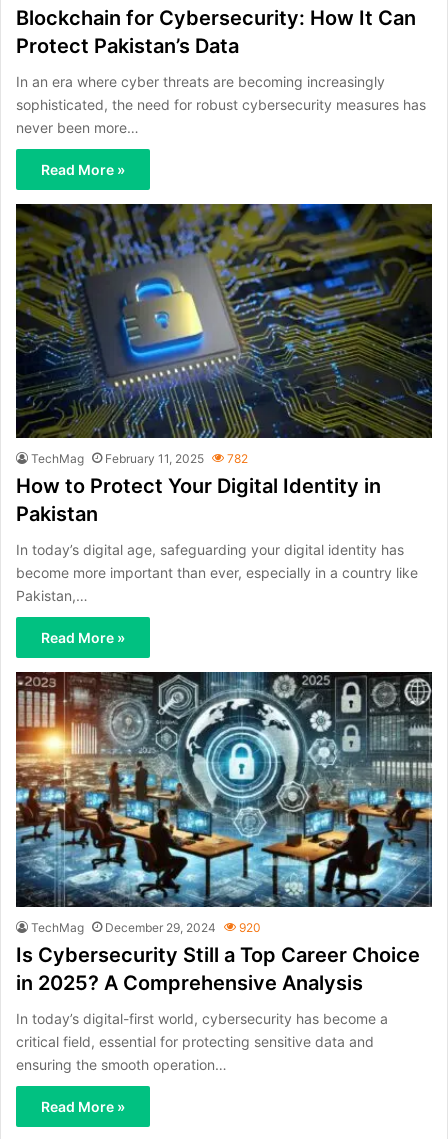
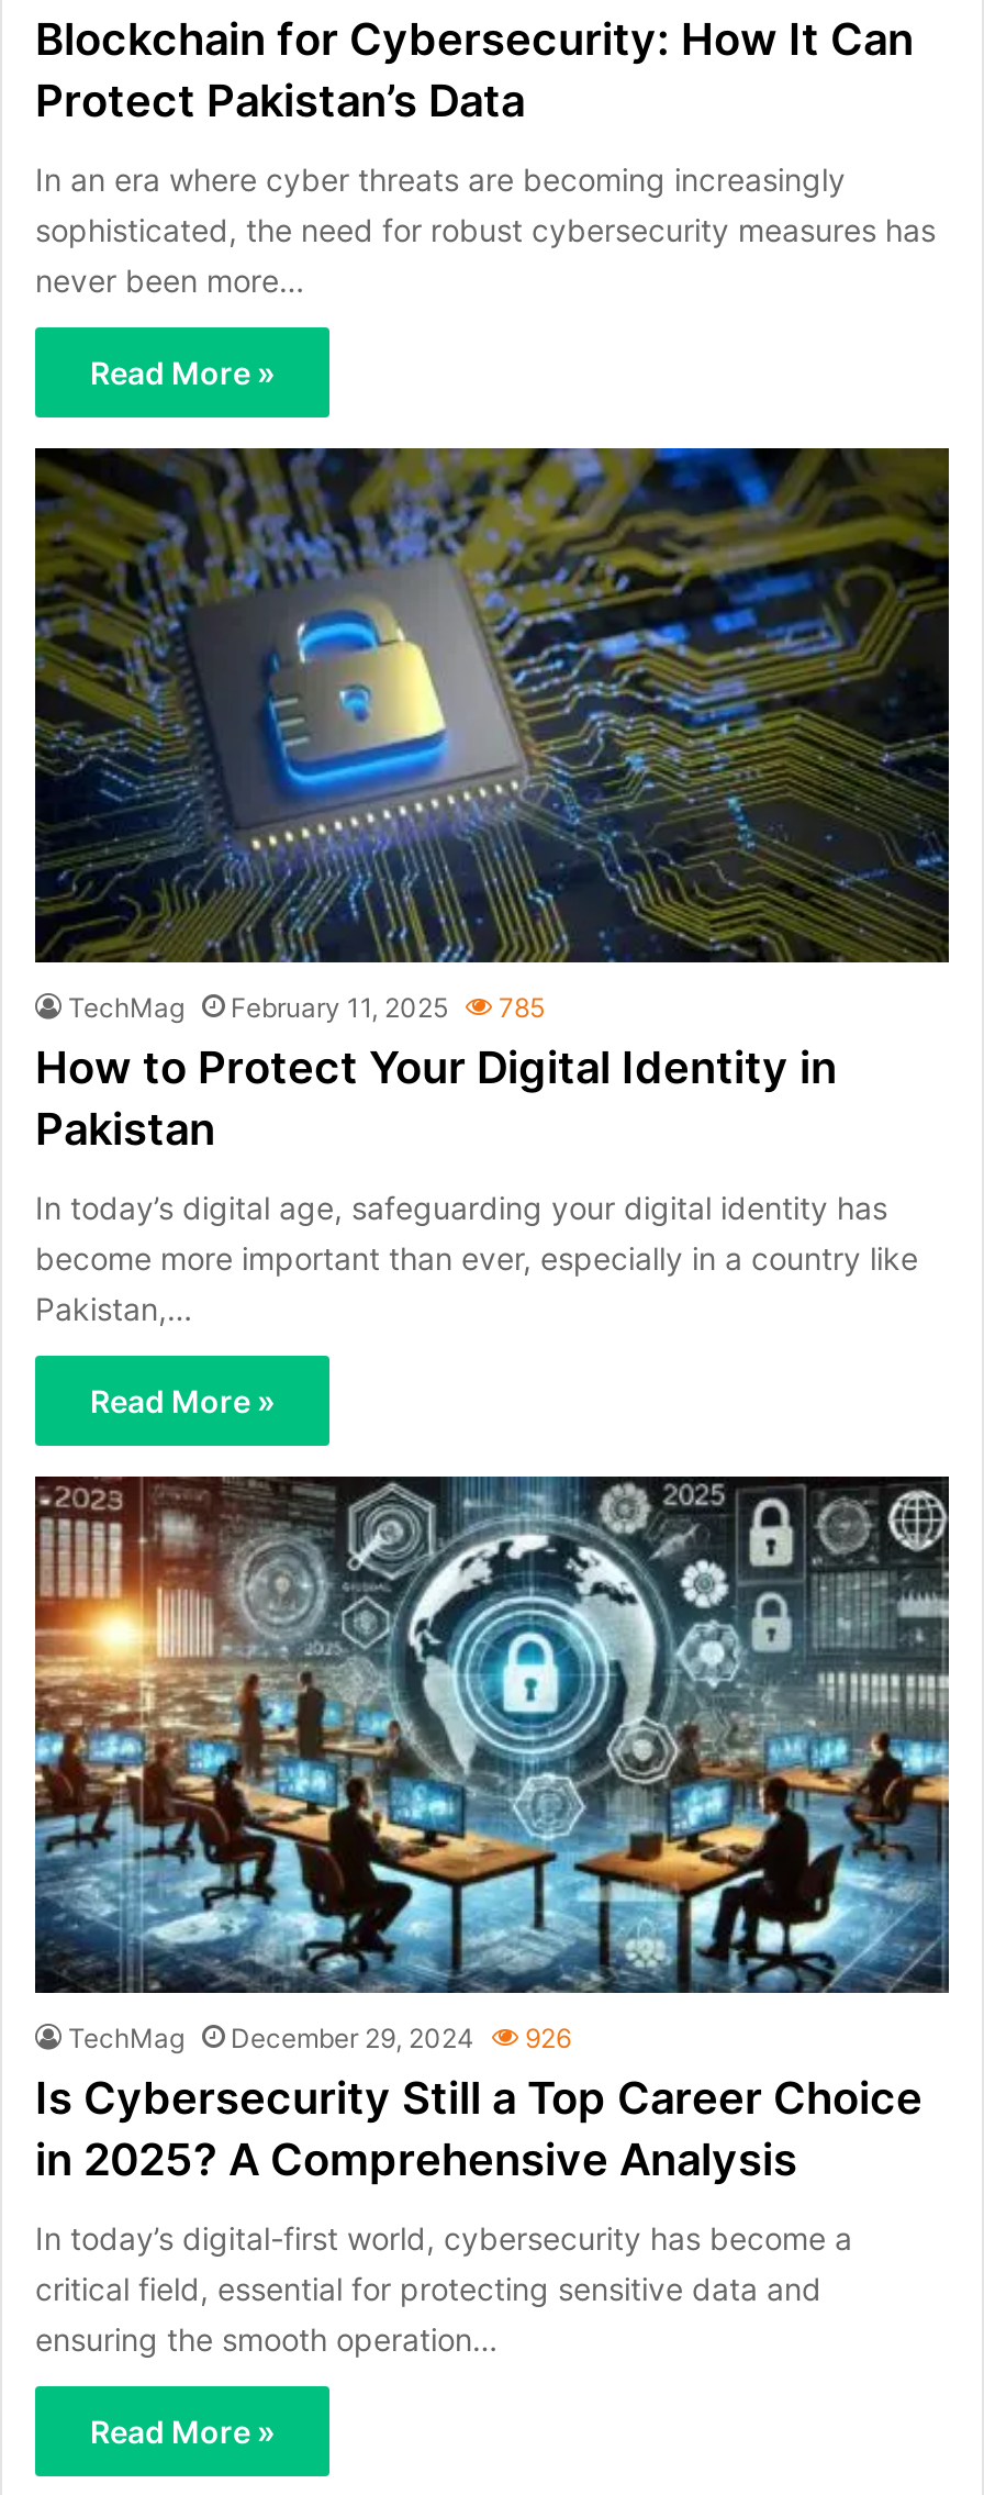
- TechMag February 11, 2025 782
+ TechMag February 11, 2025 785

- TechMag December 29, 2024 920
+ TechMag December 29, 2024 926
